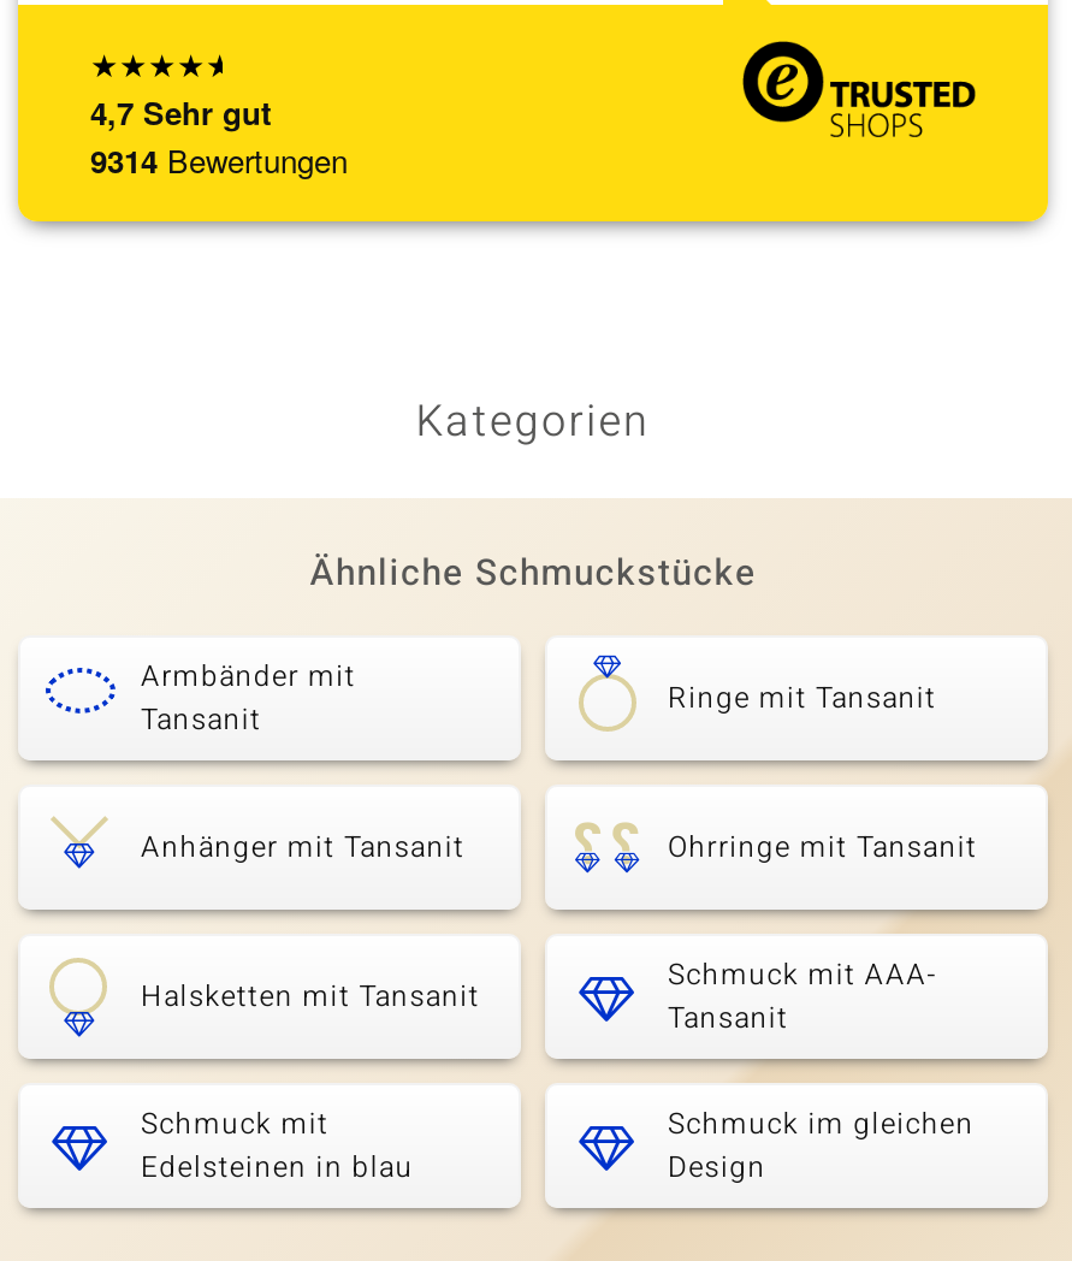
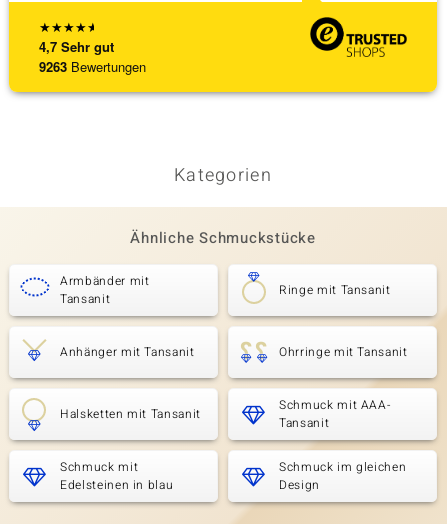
- 9314 Bewertungen
+ 9263 Bewertungen
